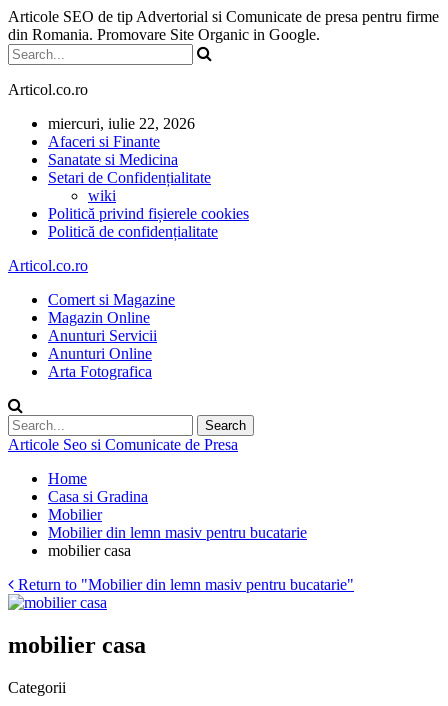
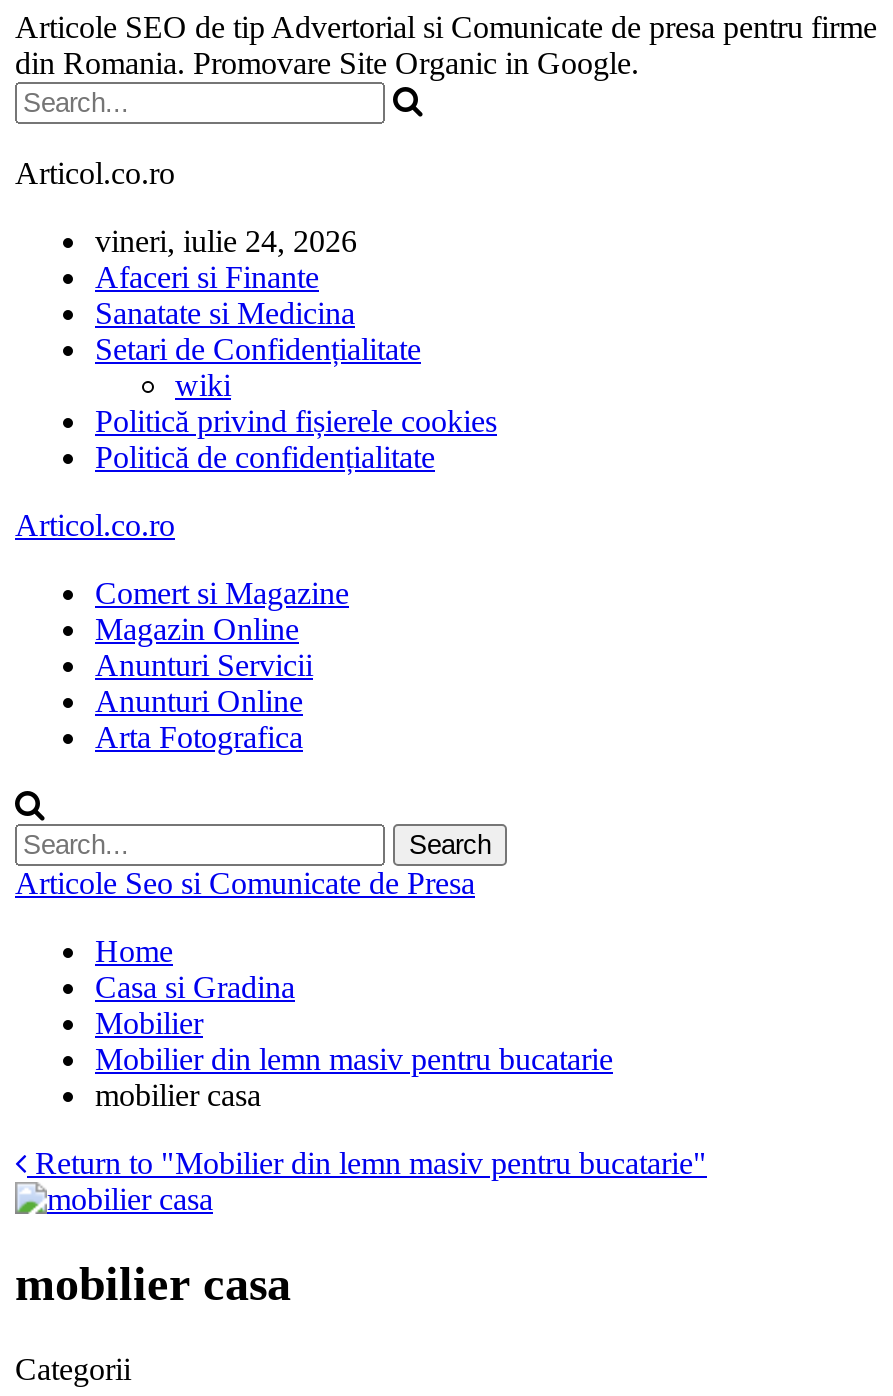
- miercuri, iulie 22, 2026
+ vineri, iulie 24, 2026
